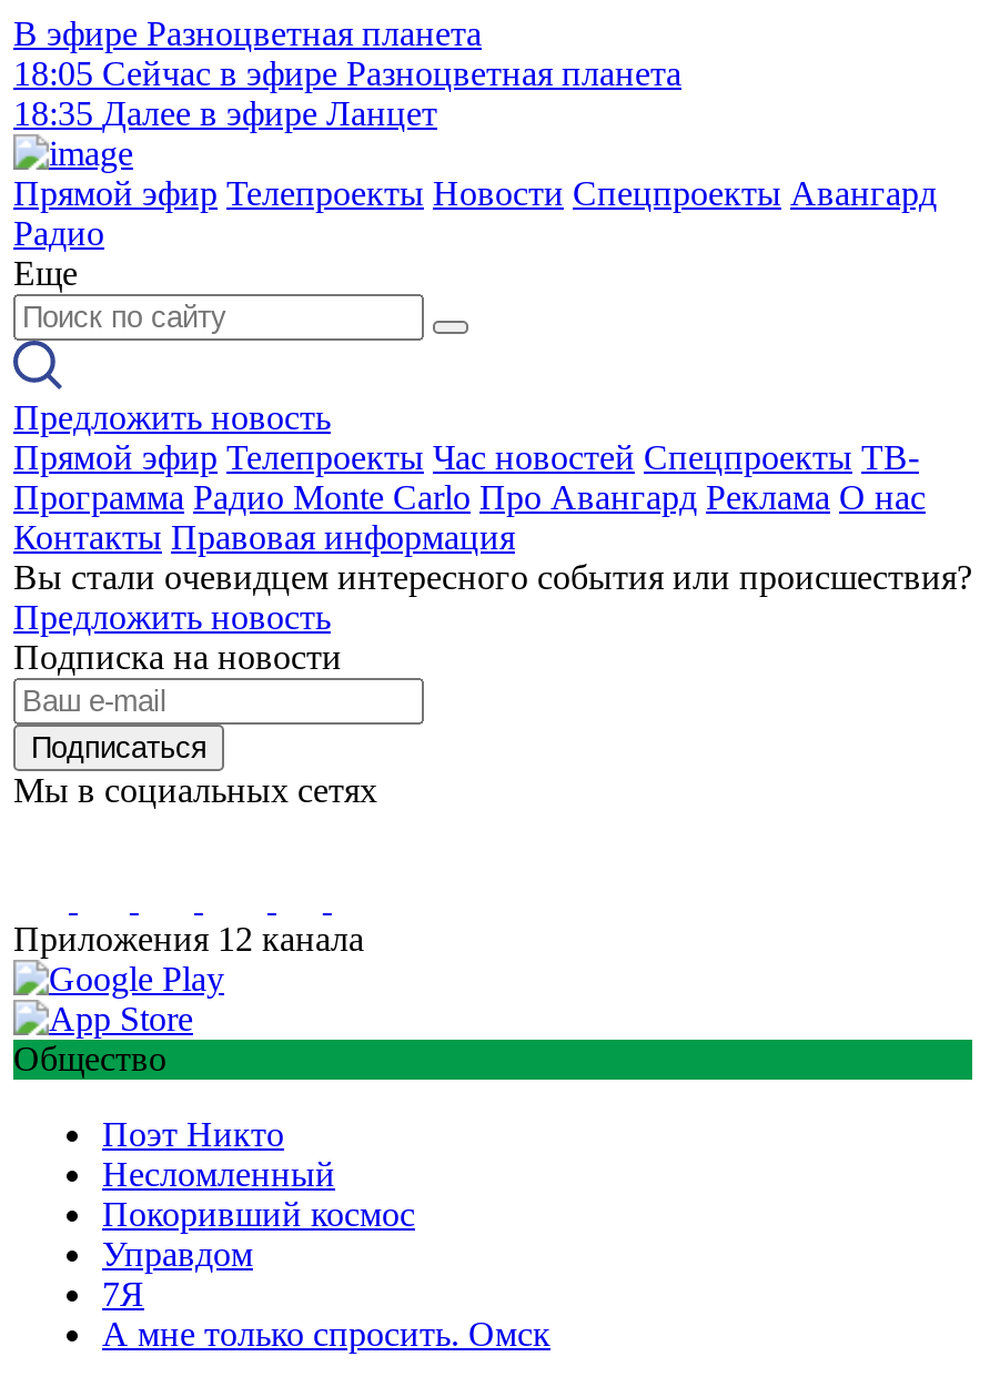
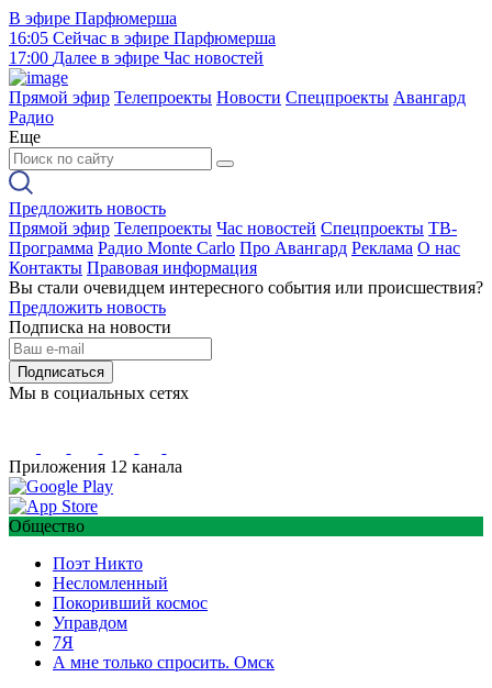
- В эфире Разноцветная планета
- 18:05 Сейчас в эфире Разноцветная планета
- 18:35 Далее в эфире Ланцет
+ В эфире Парфюмерша
+ 16:05 Сейчас в эфире Парфюмерша
+ 17:00 Далее в эфире Час новостей
